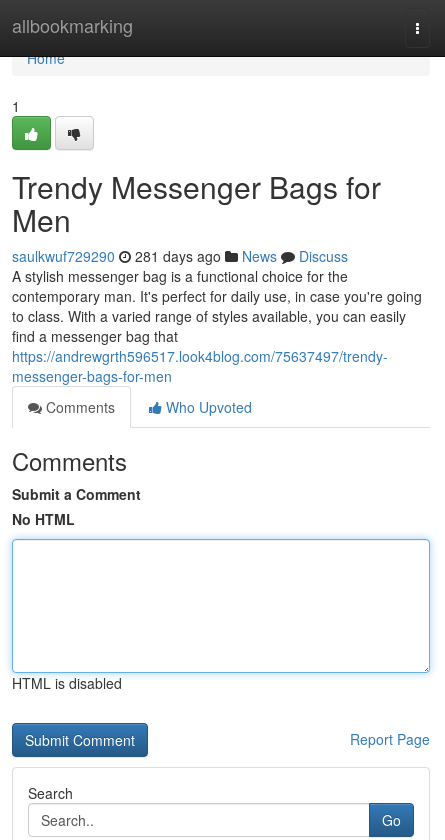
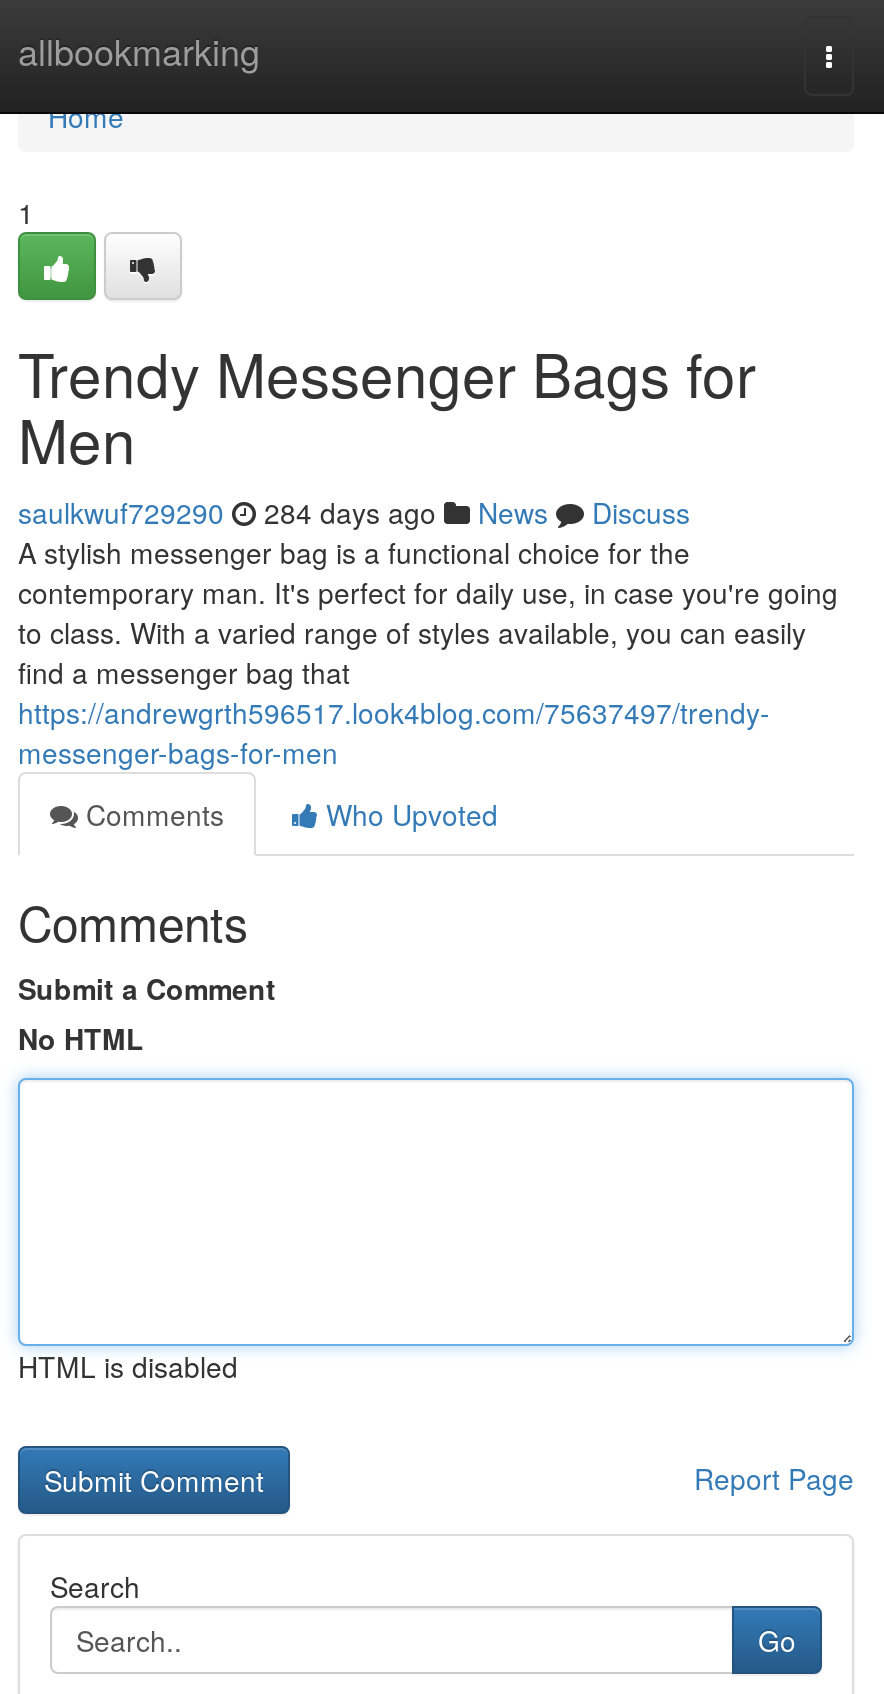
- saulkwuf729290 281 days ago News Discuss
+ saulkwuf729290 284 days ago News Discuss
